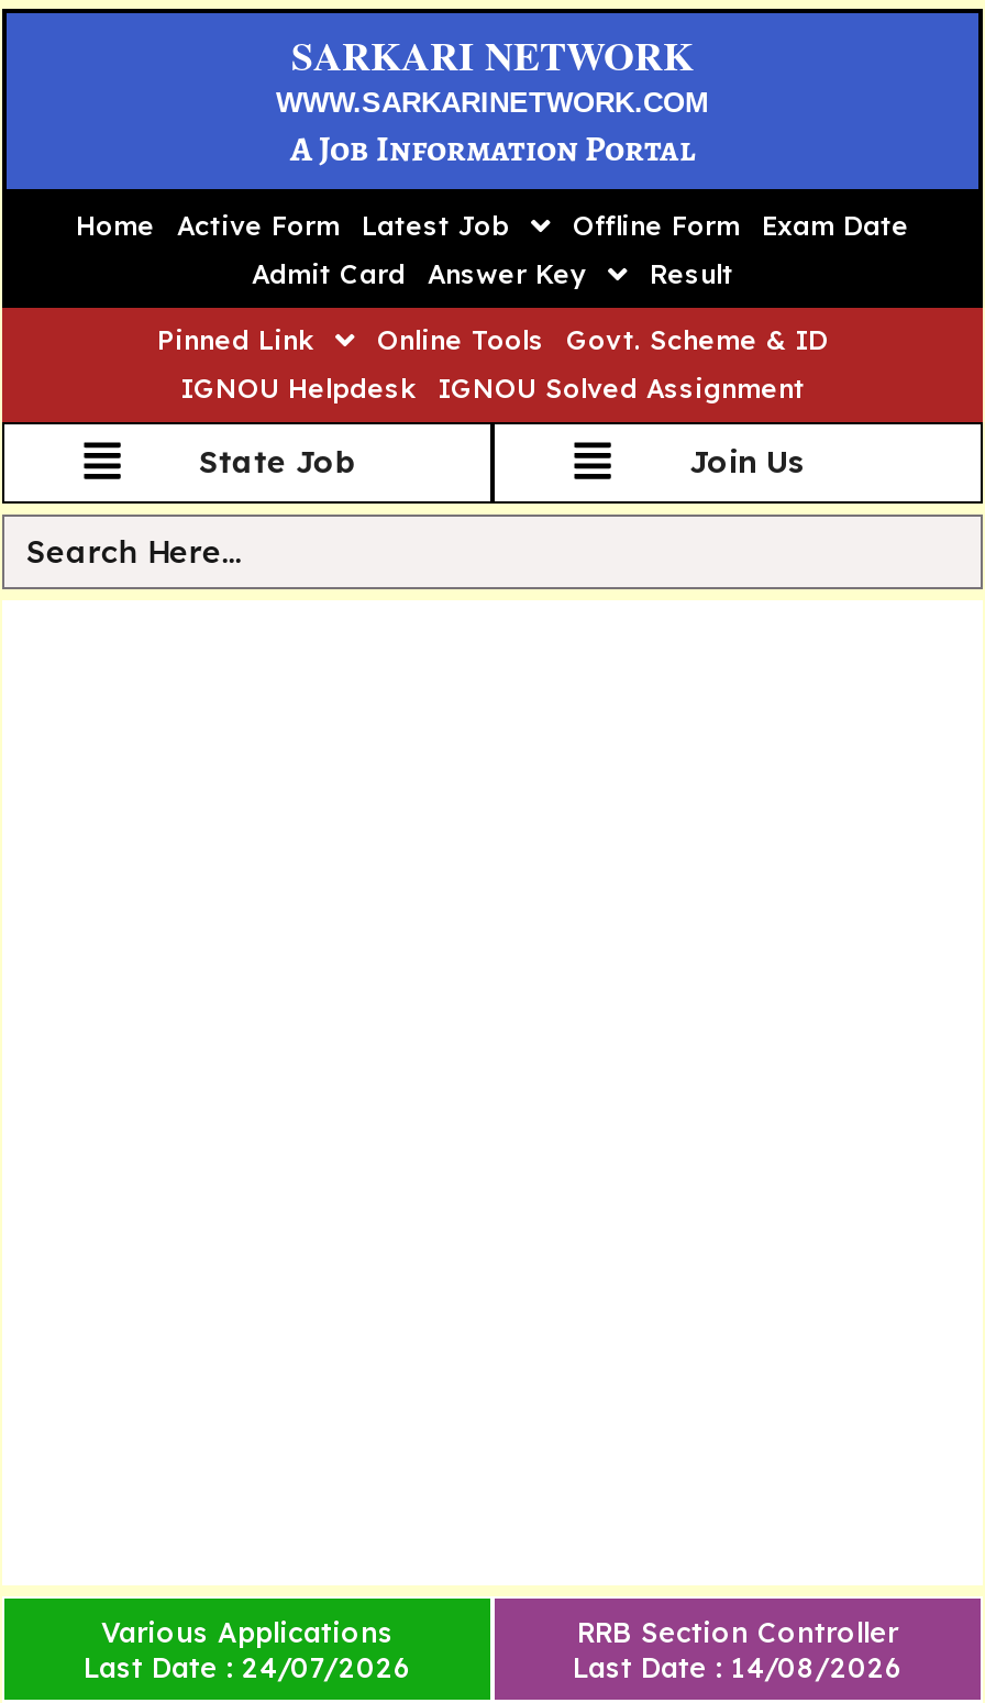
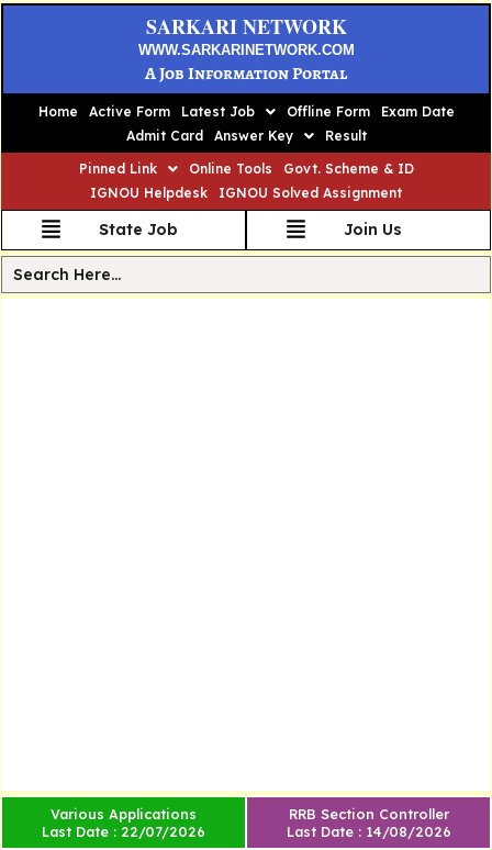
- Last Date : 24/07/2026
+ Last Date : 22/07/2026
